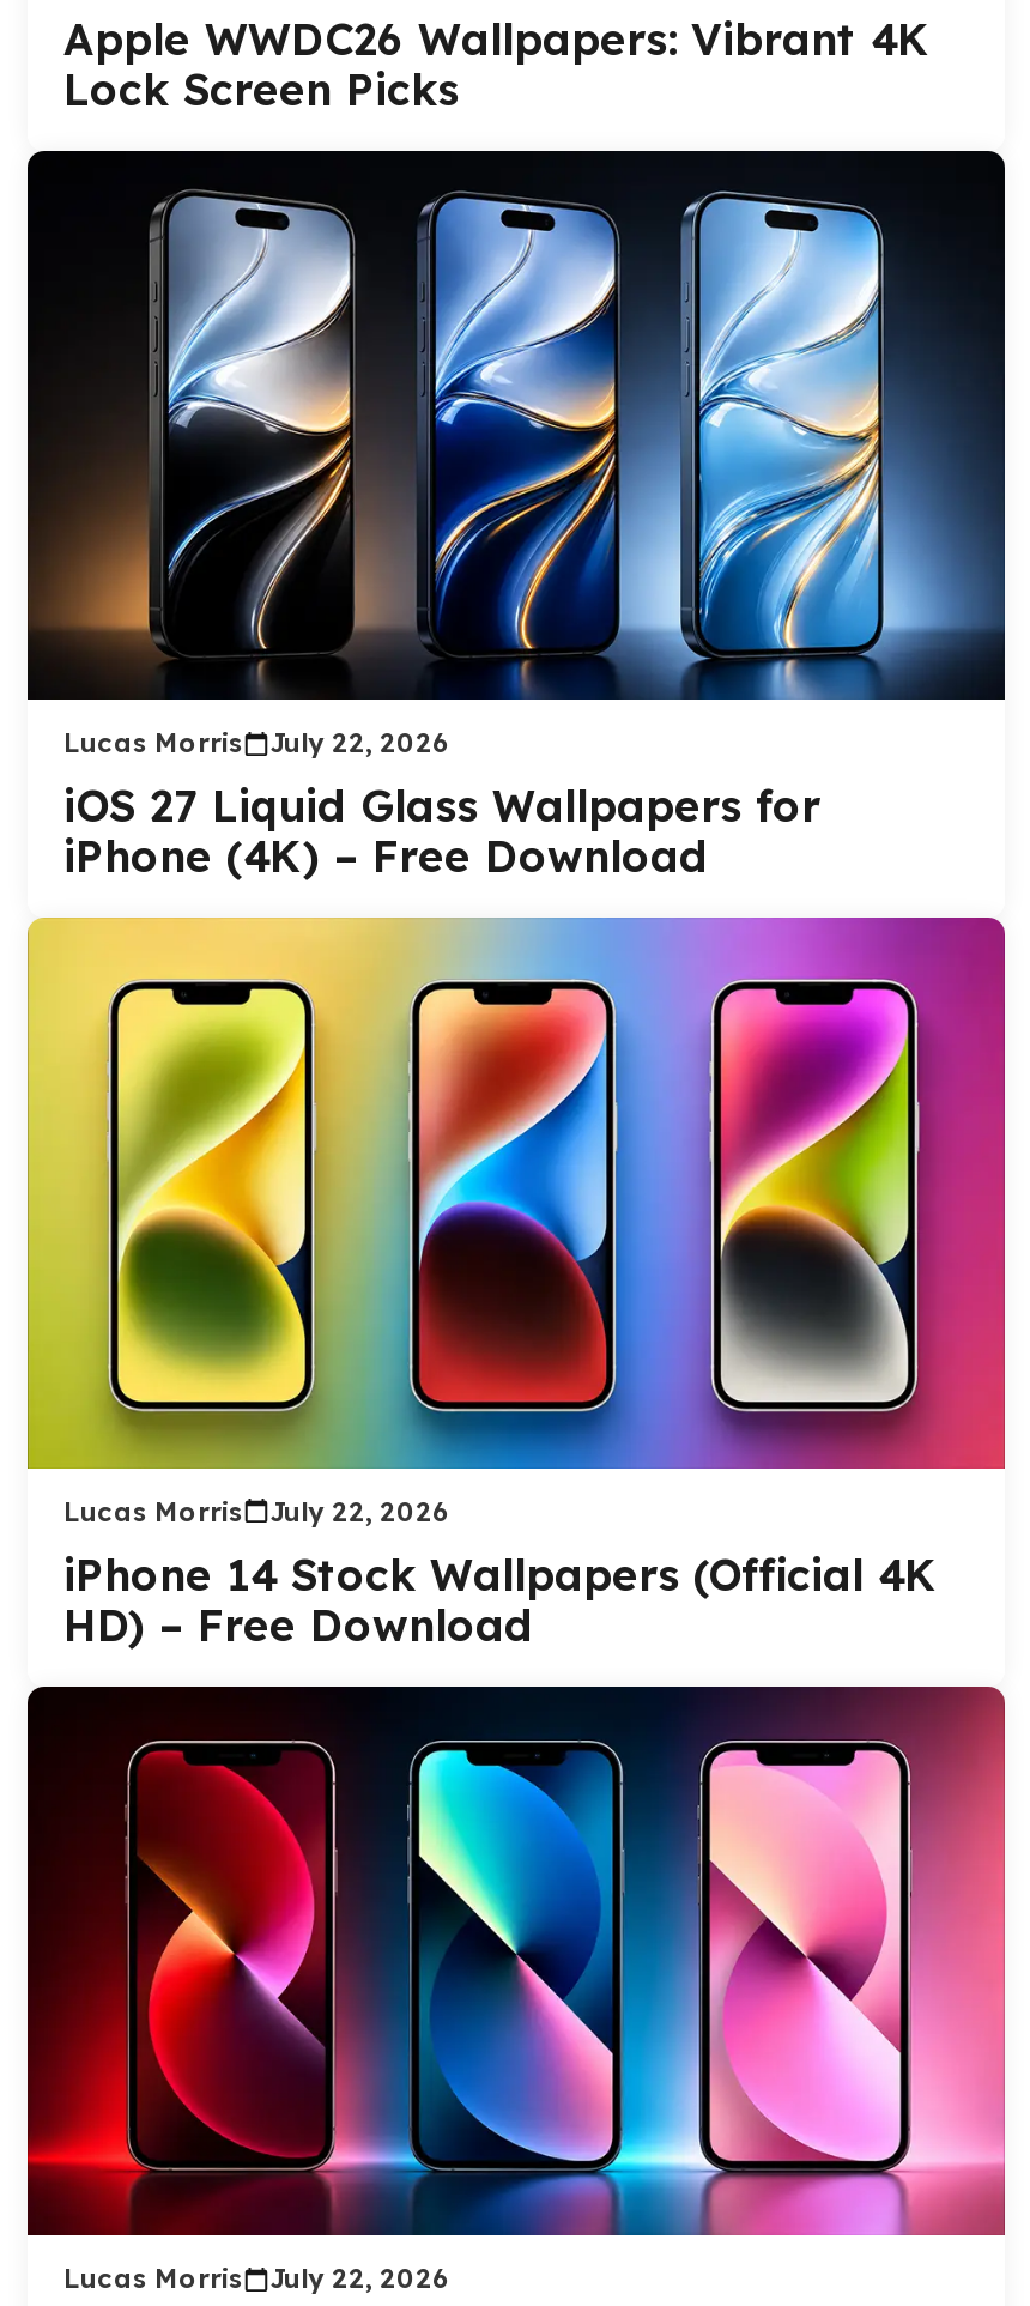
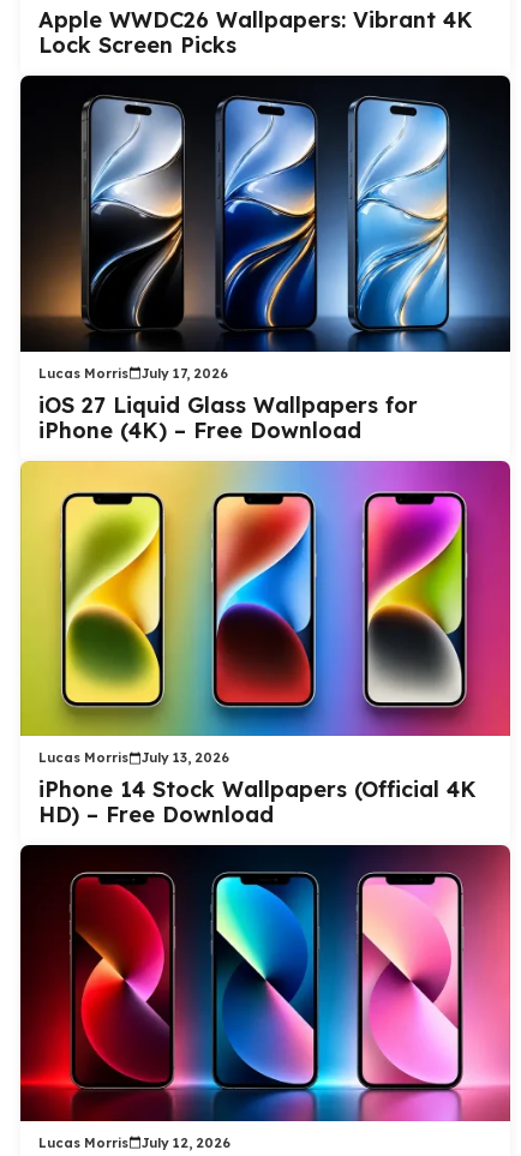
- Lucas Morris July 22, 2026
+ Lucas Morris July 17, 2026

- Lucas Morris July 22, 2026
+ Lucas Morris July 13, 2026

- Lucas Morris July 22, 2026
+ Lucas Morris July 12, 2026
